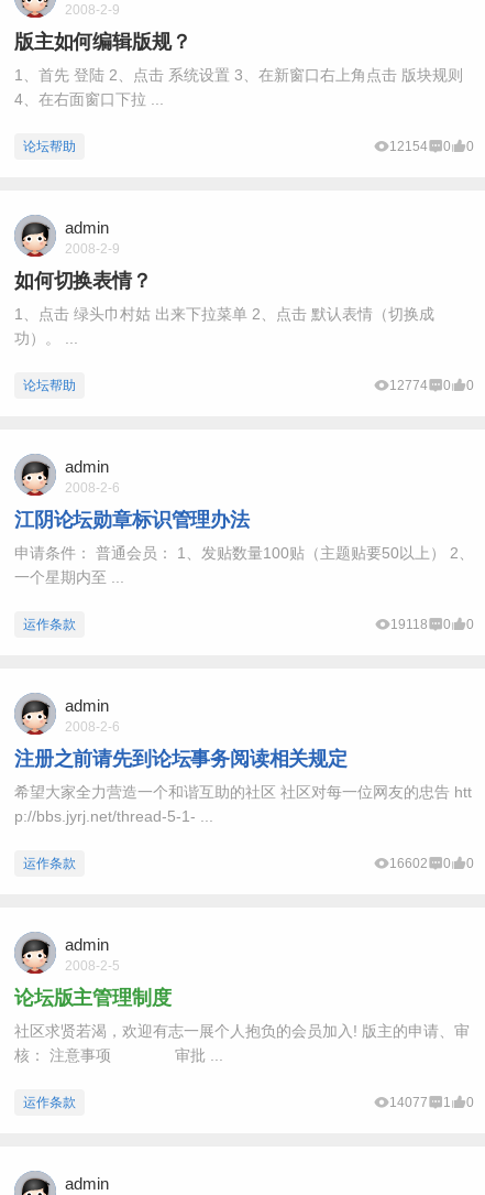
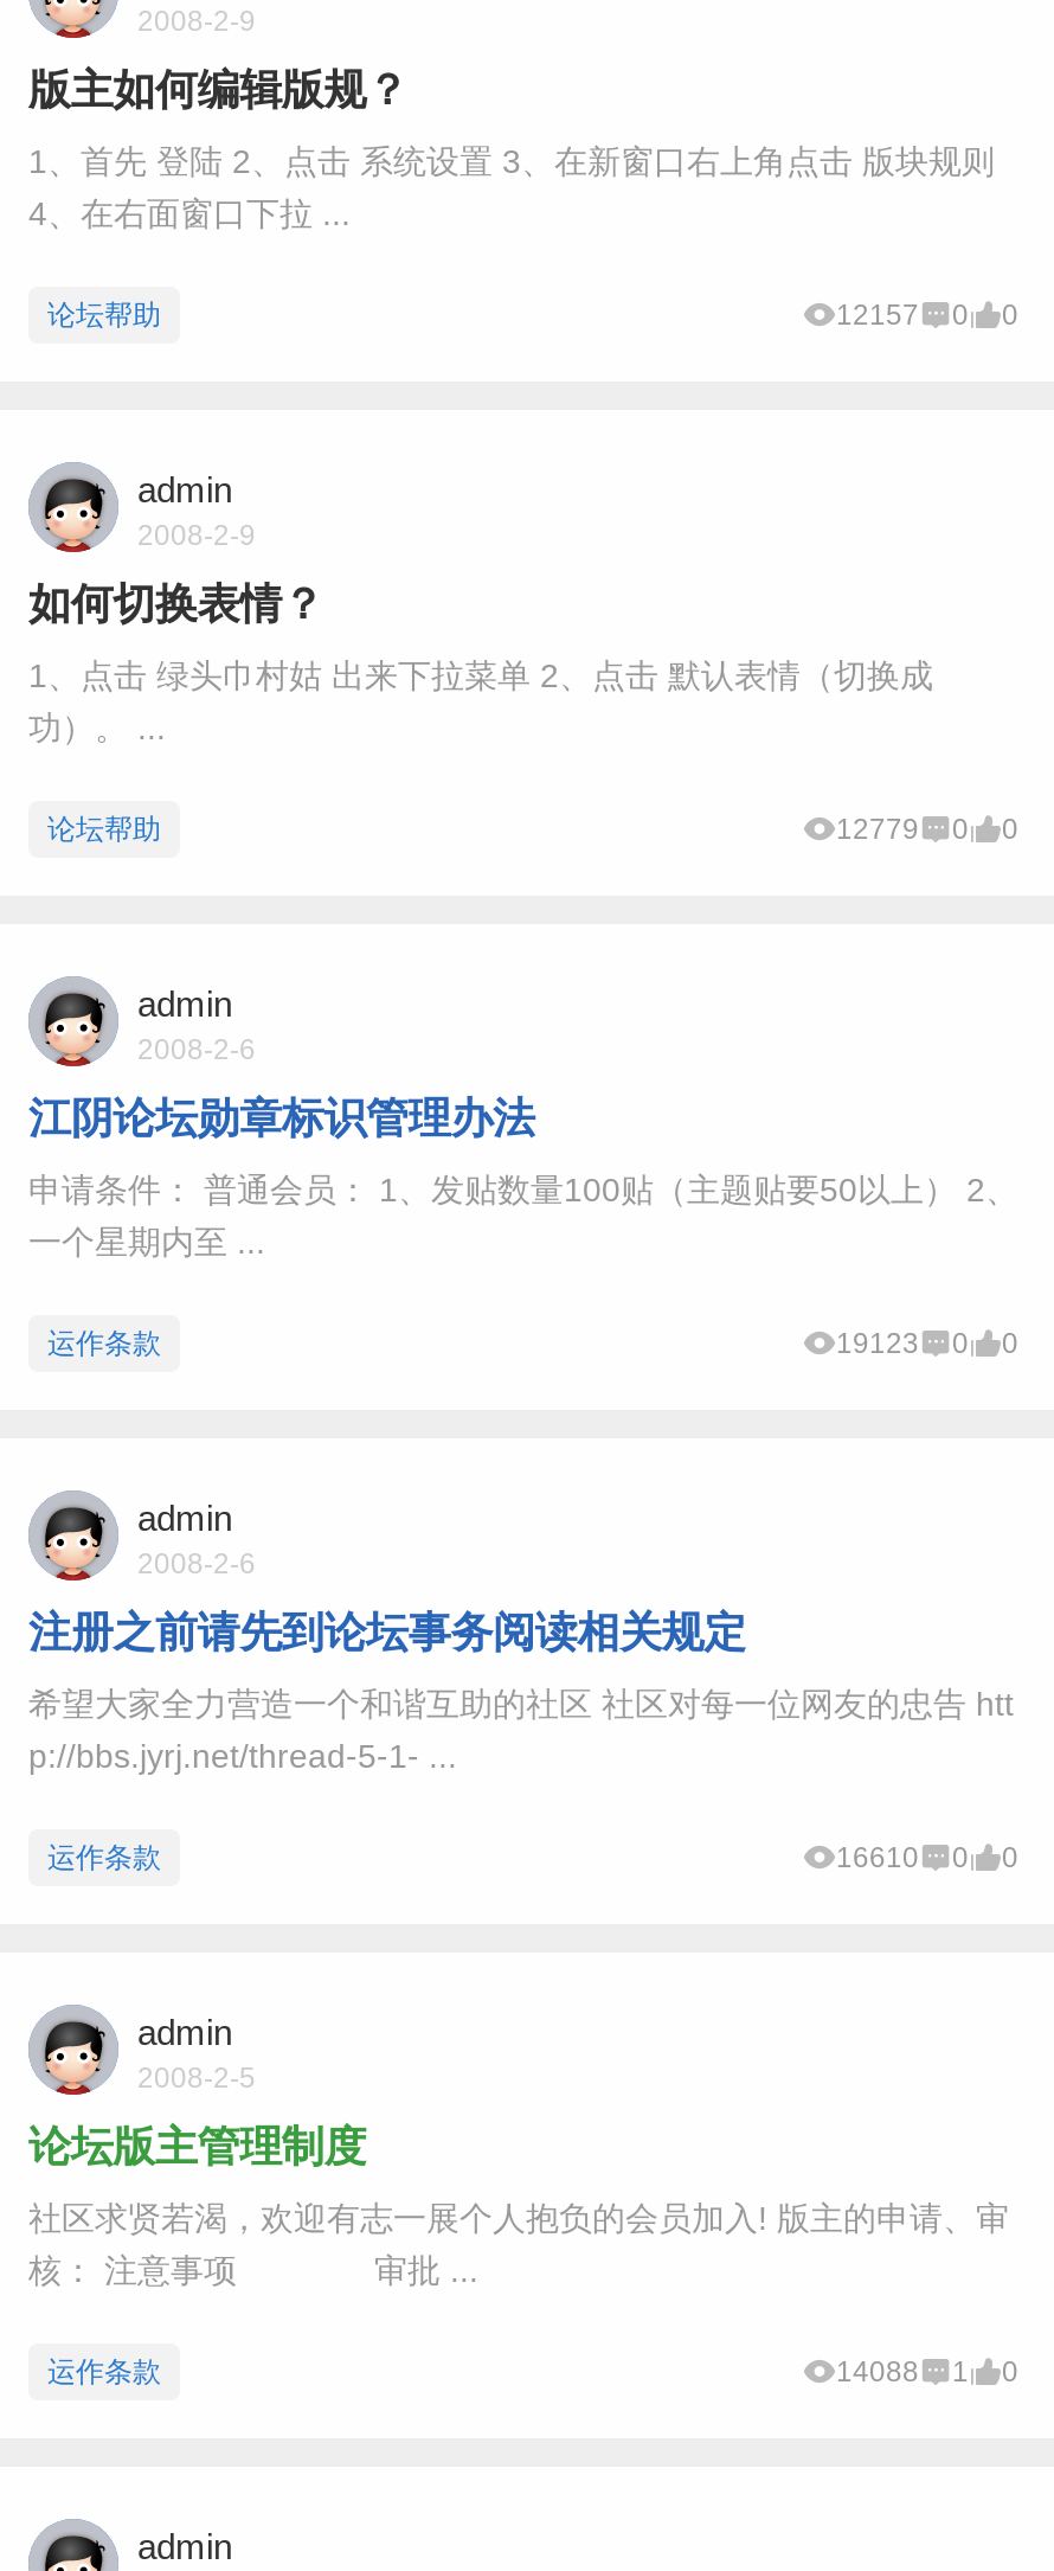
- 12154 0 0
+ 12157 0 0

- 12774 0 0
+ 12779 0 0

- 19118 0 0
+ 19123 0 0

- 16602 0 0
+ 16610 0 0

- 14077 1 0
+ 14088 1 0
